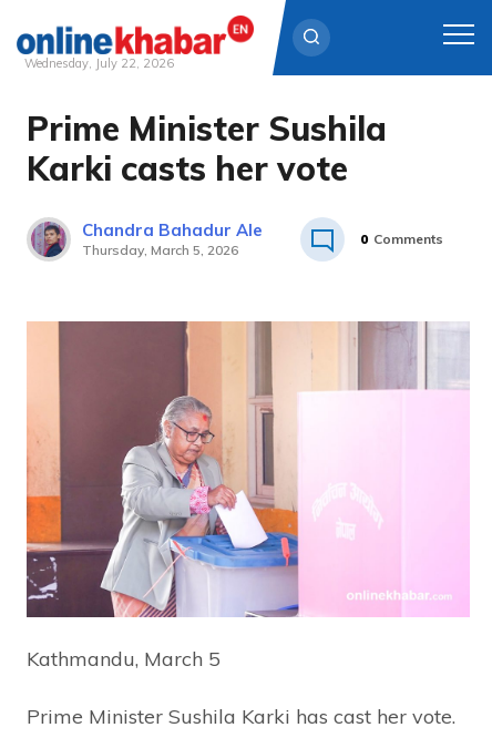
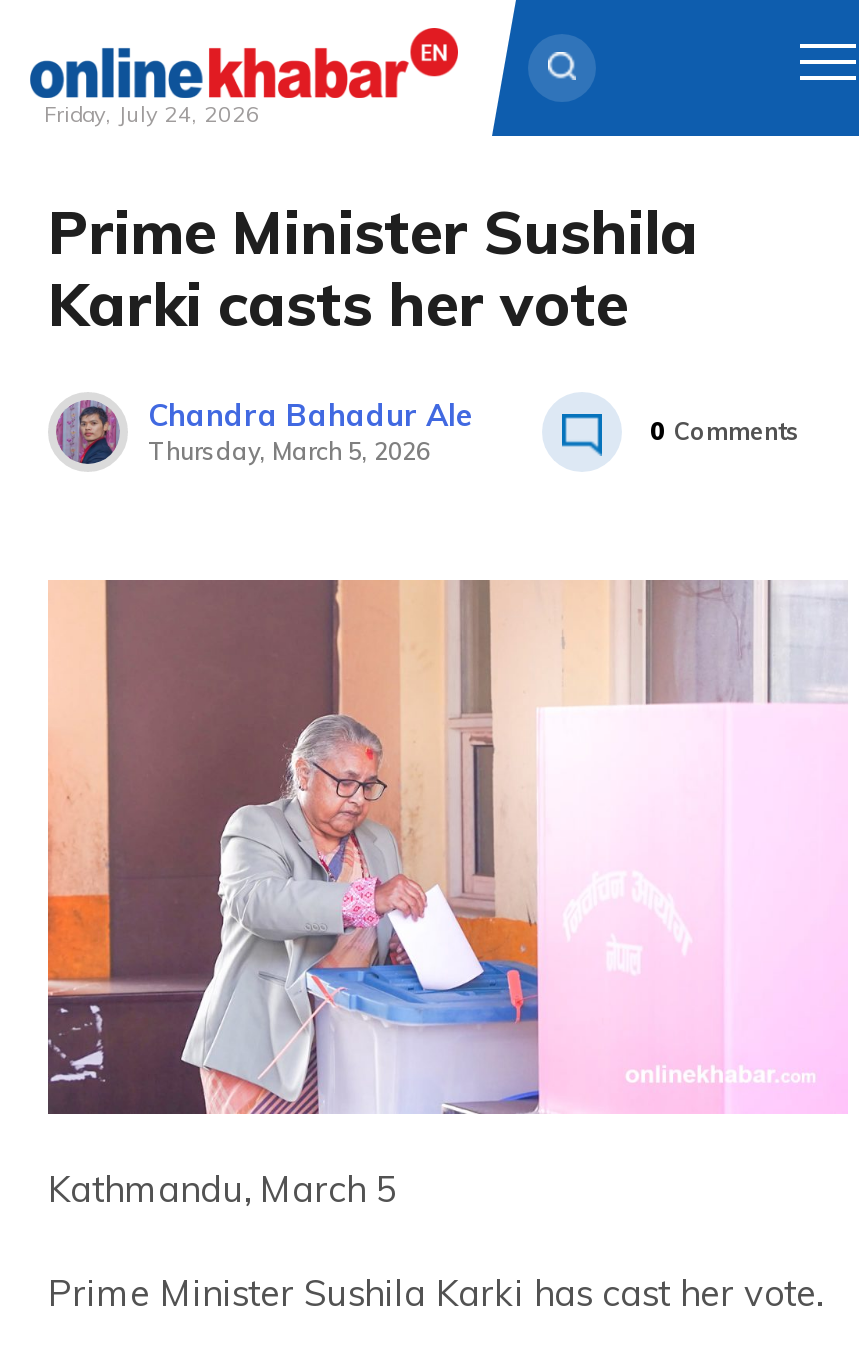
- Wednesday, July 22, 2026
+ Friday, July 24, 2026
